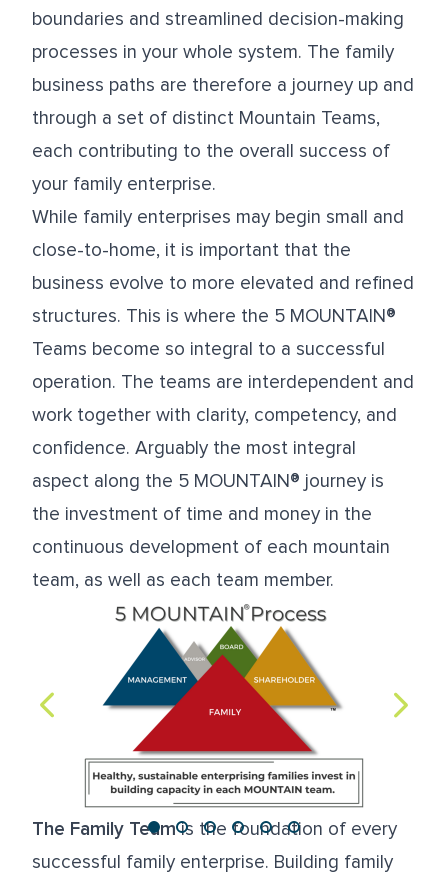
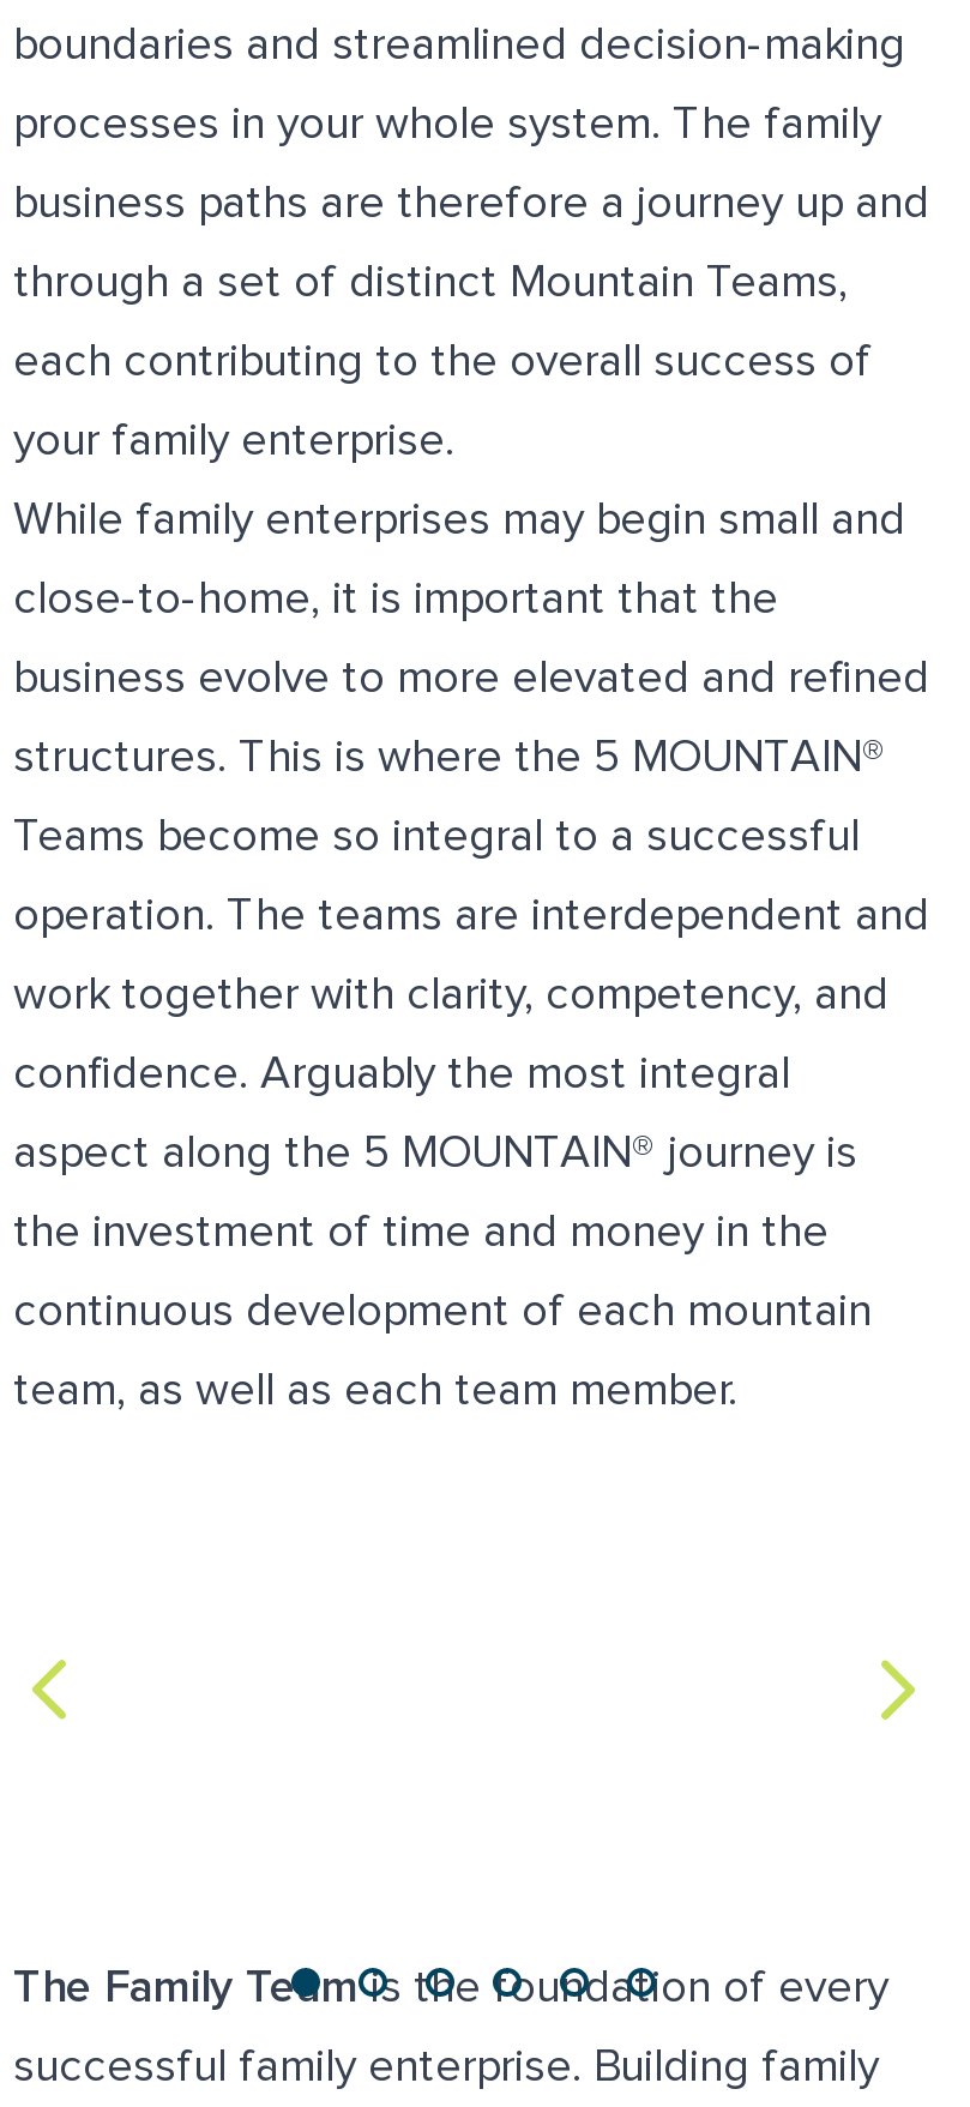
- [image]
